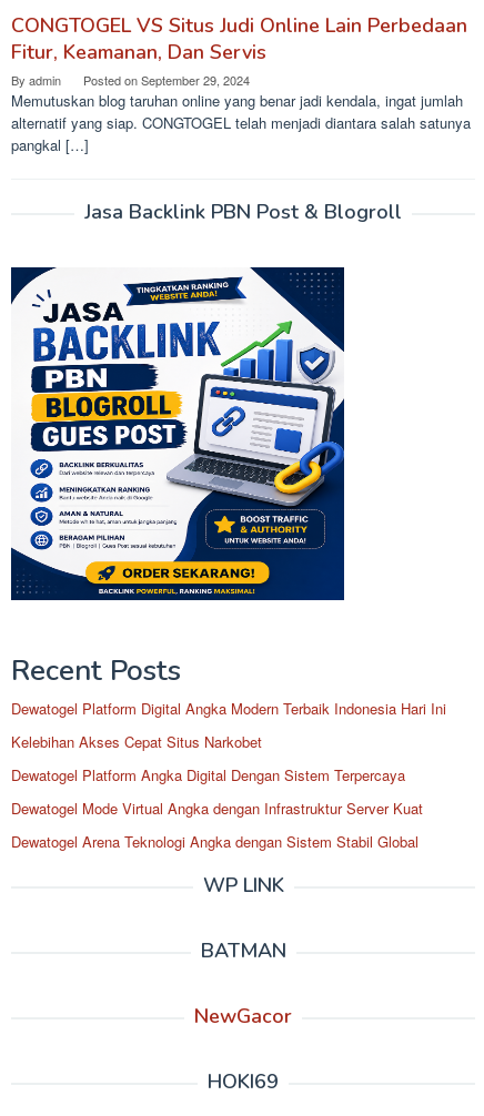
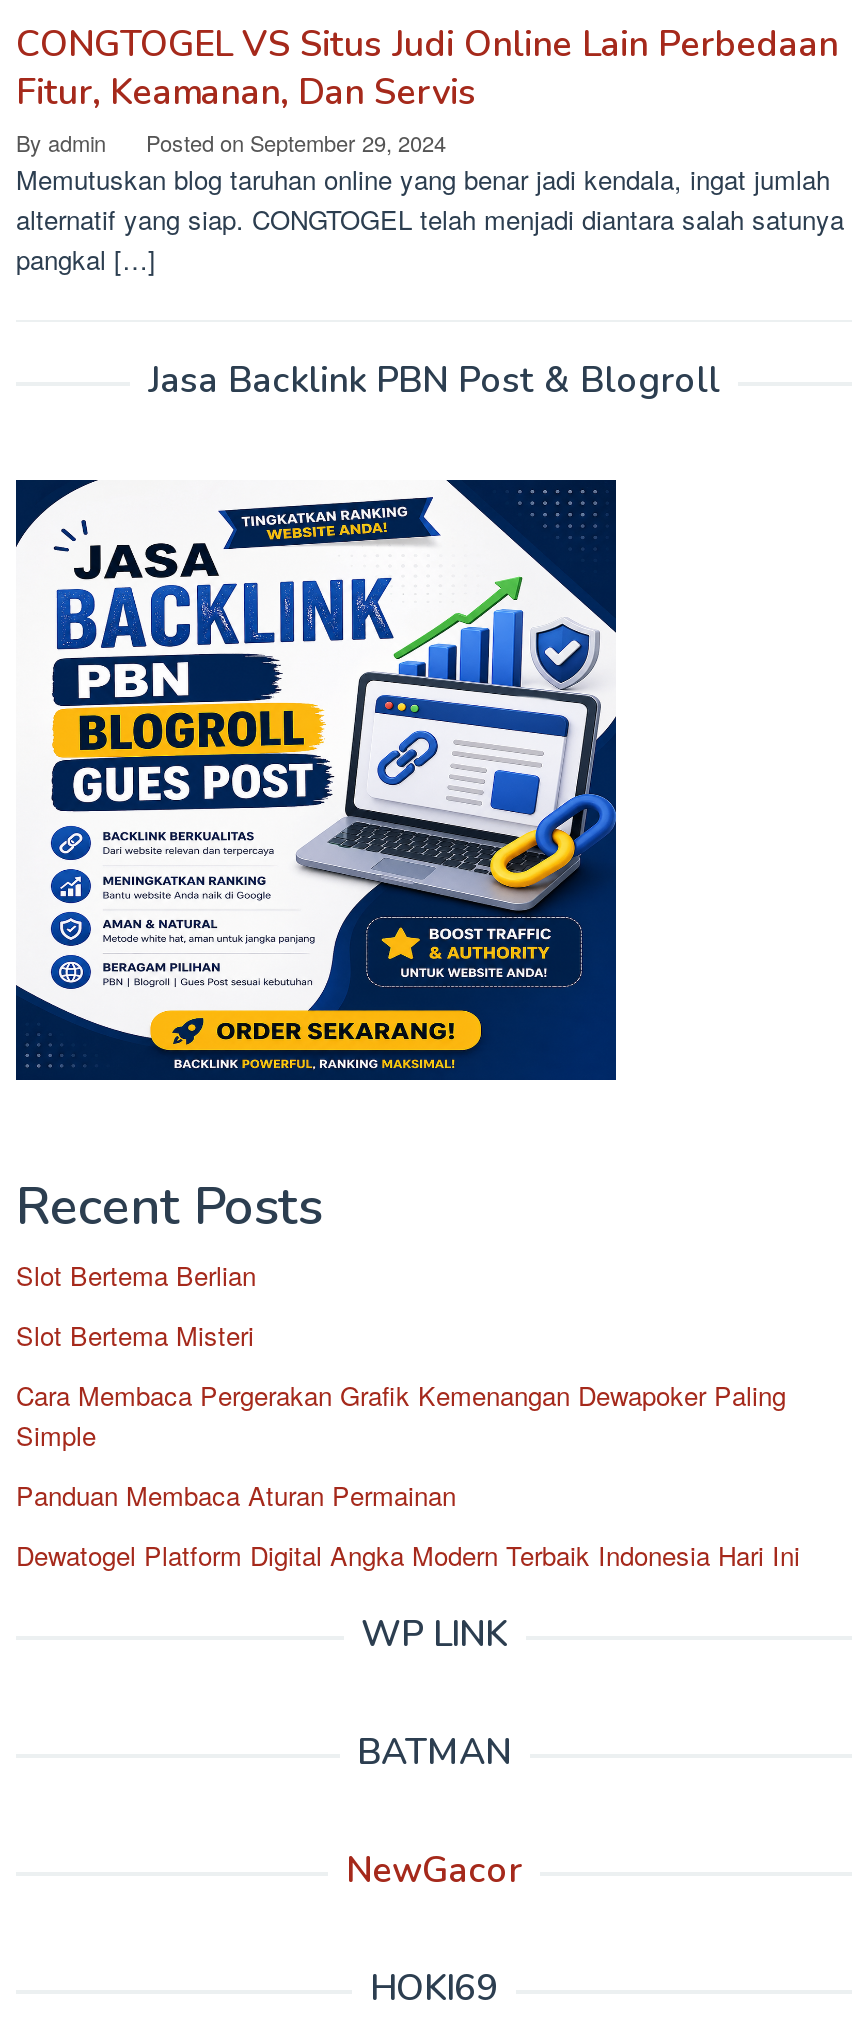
+ Slot Bertema Berlian
+ Slot Bertema Misteri
+ Cara Membaca Pergerakan Grafik Kemenangan Dewapoker Paling
+ Simple
+ Panduan Membaca Aturan Permainan

moved down: Dewatogel Platform Digital Angka Modern Terbaik Indonesia Hari Ini

- Kelebihan Akses Cepat Situs Narkobet
- Dewatogel Platform Angka Digital Dengan Sistem Terpercaya
- Dewatogel Mode Virtual Angka dengan Infrastruktur Server Kuat
- Dewatogel Arena Teknologi Angka dengan Sistem Stabil Global
